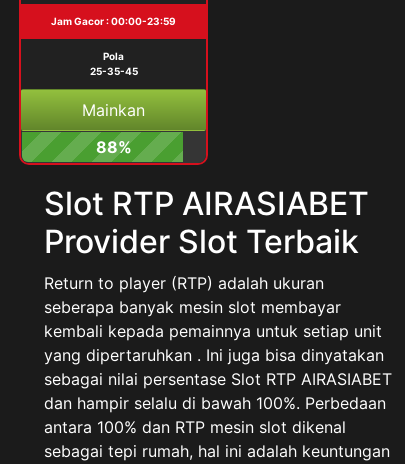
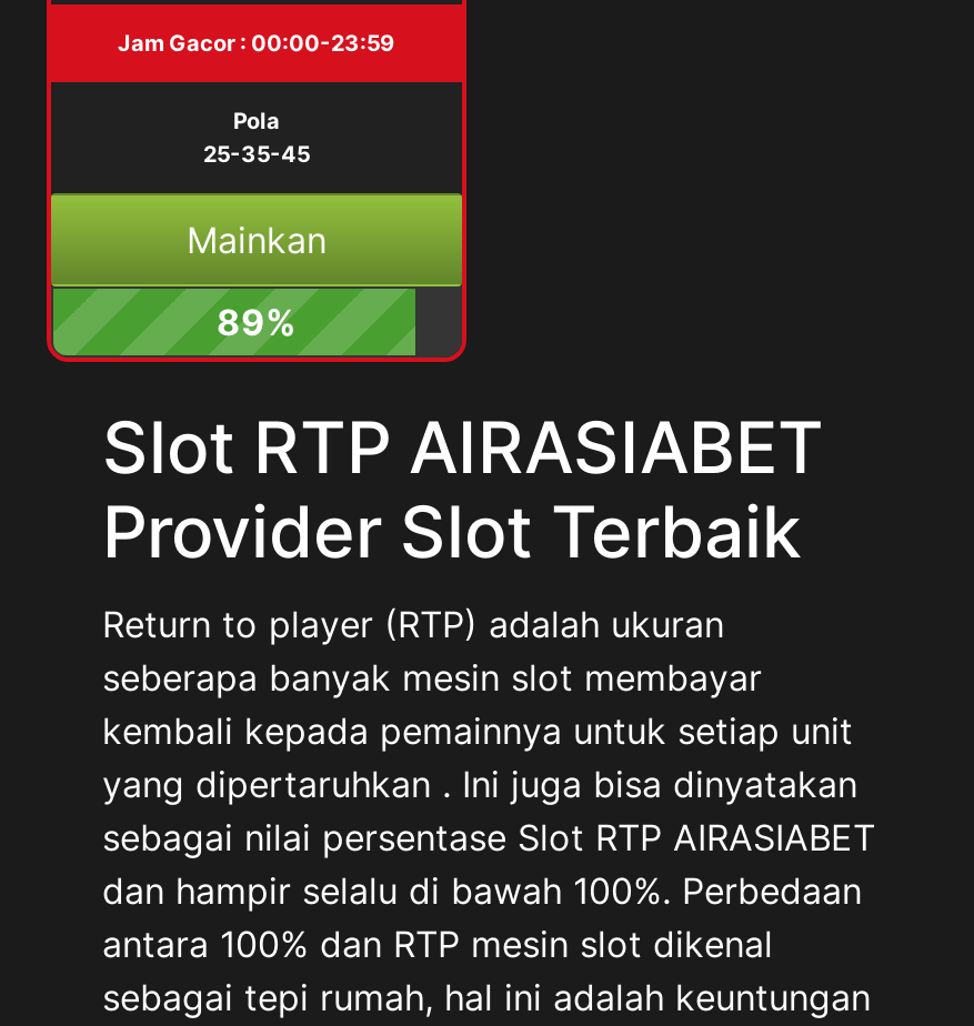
- 88%
+ 89%
